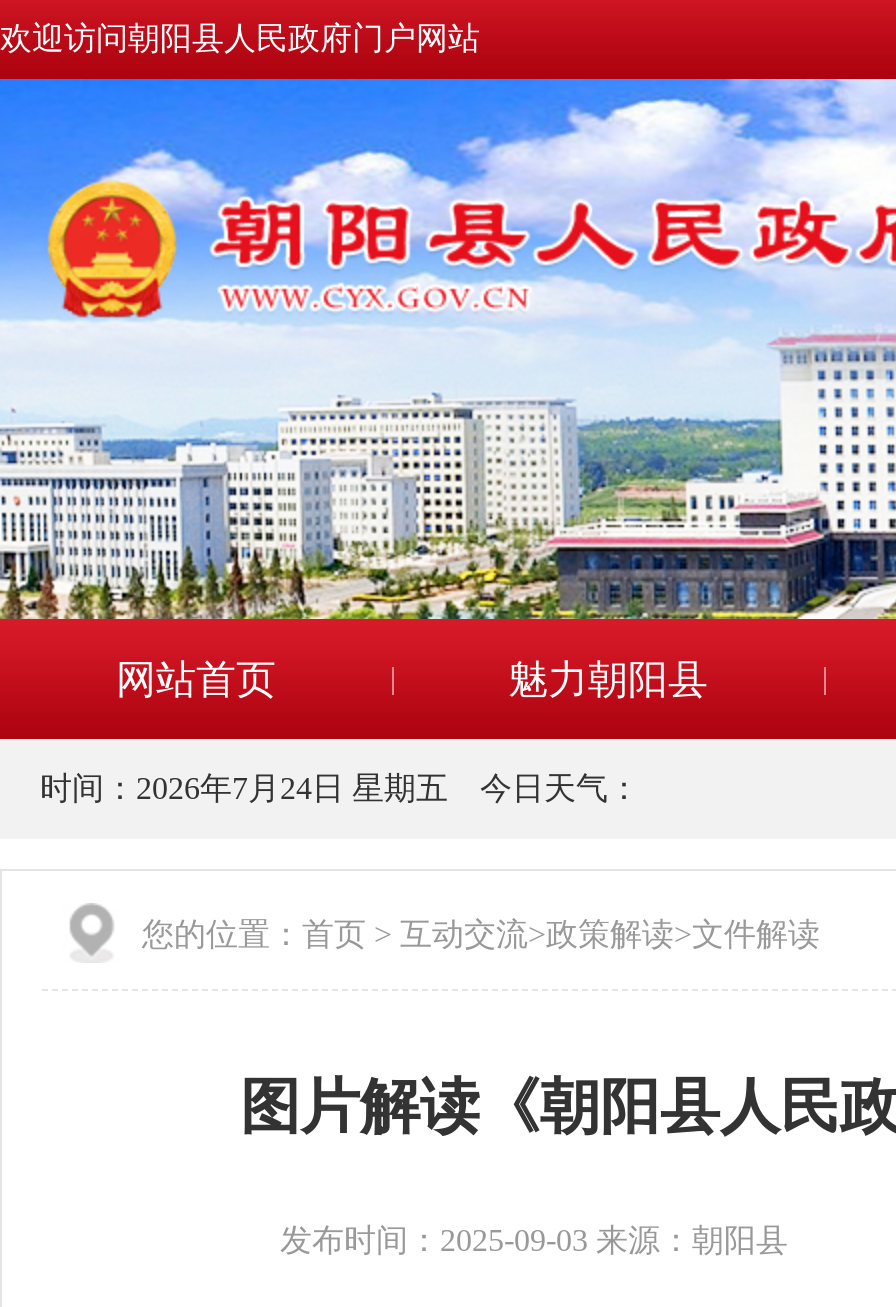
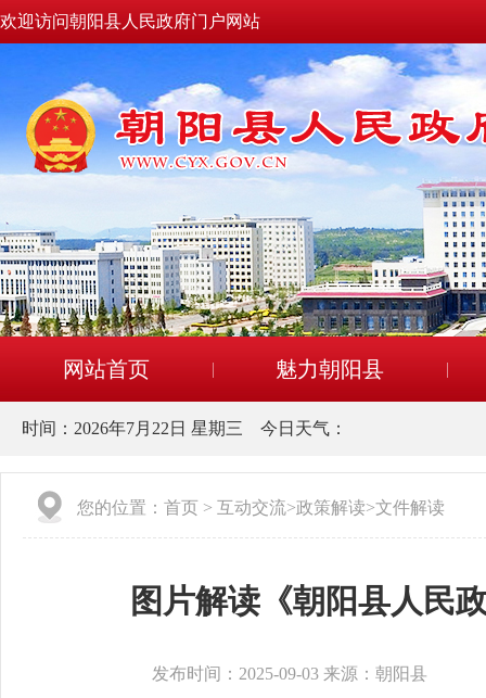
- 时间：2026年7月24日 星期五今日天气：
+ 时间：2026年7月22日 星期三今日天气：
